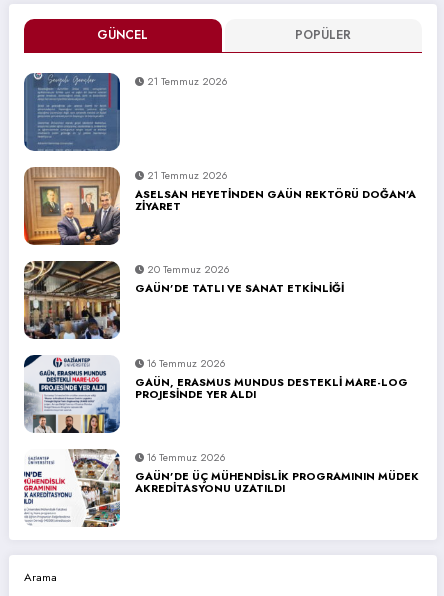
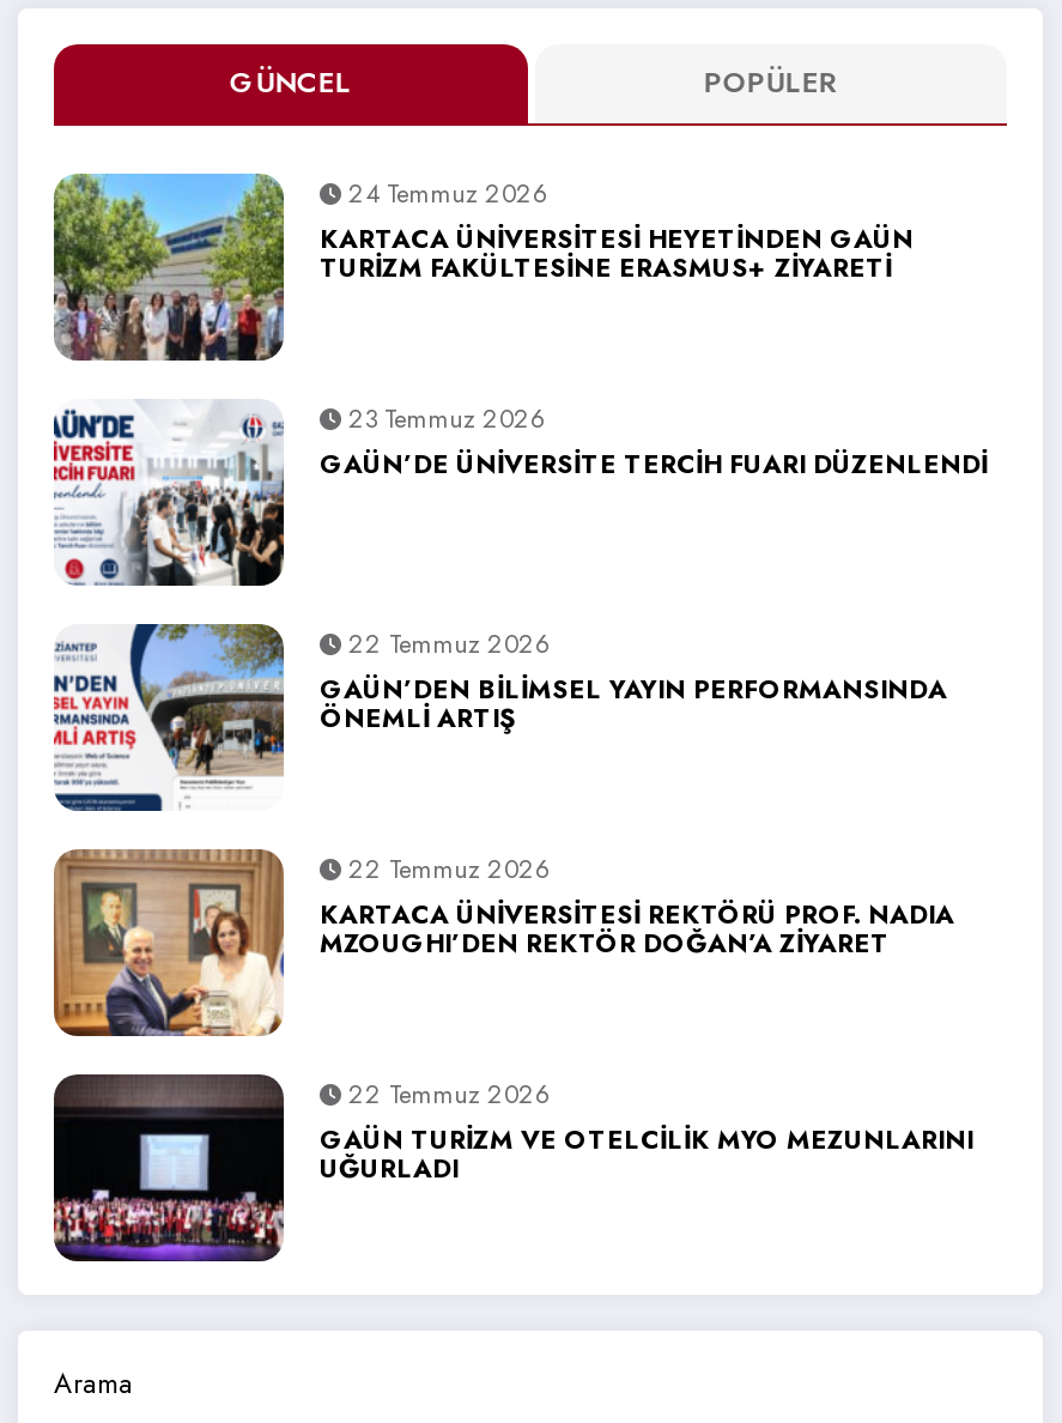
- [image]
- 21 Temmuz 2026
+ [image]
+ 24 Temmuz 2026
+ KARTACA ÜNİVERSİTESİ HEYETİNDEN GAÜN
+ TURİZM FAKÜLTESİNE ERASMUS+ ZİYARETİ

- [image]
- 21 Temmuz 2026
- ASELSAN HEYETİNDEN GAÜN REKTÖRÜ DOĞAN’A
- ZİYARET
+ [image]
+ 23 Temmuz 2026
+ GAÜN’DE ÜNİVERSİTE TERCİH FUARI DÜZENLENDİ

- [image]
- 20 Temmuz 2026
- GAÜN’DE TATLI VE SANAT ETKİNLİĞİ
+ [image]
+ 22 Temmuz 2026
+ GAÜN’DEN BİLİMSEL YAYIN PERFORMANSINDA
+ ÖNEMLİ ARTIŞ

- [image]
- 16 Temmuz 2026
- GAÜN, ERASMUS MUNDUS DESTEKLİ MARE-LOG
- PROJESİNDE YER ALDI
+ [image]
+ 22 Temmuz 2026
+ KARTACA ÜNİVERSİTESİ REKTÖRÜ PROF. NADIA
+ MZOUGHI’DEN REKTÖR DOĞAN’A ZİYARET

- [image]
- 16 Temmuz 2026
- GAÜN’DE ÜÇ MÜHENDİSLİK PROGRAMININ MÜDEK
- AKREDİTASYONU UZATILDI
+ [image]
+ 22 Temmuz 2026
+ GAÜN TURİZM VE OTELCİLİK MYO MEZUNLARINI
+ UĞURLADI
